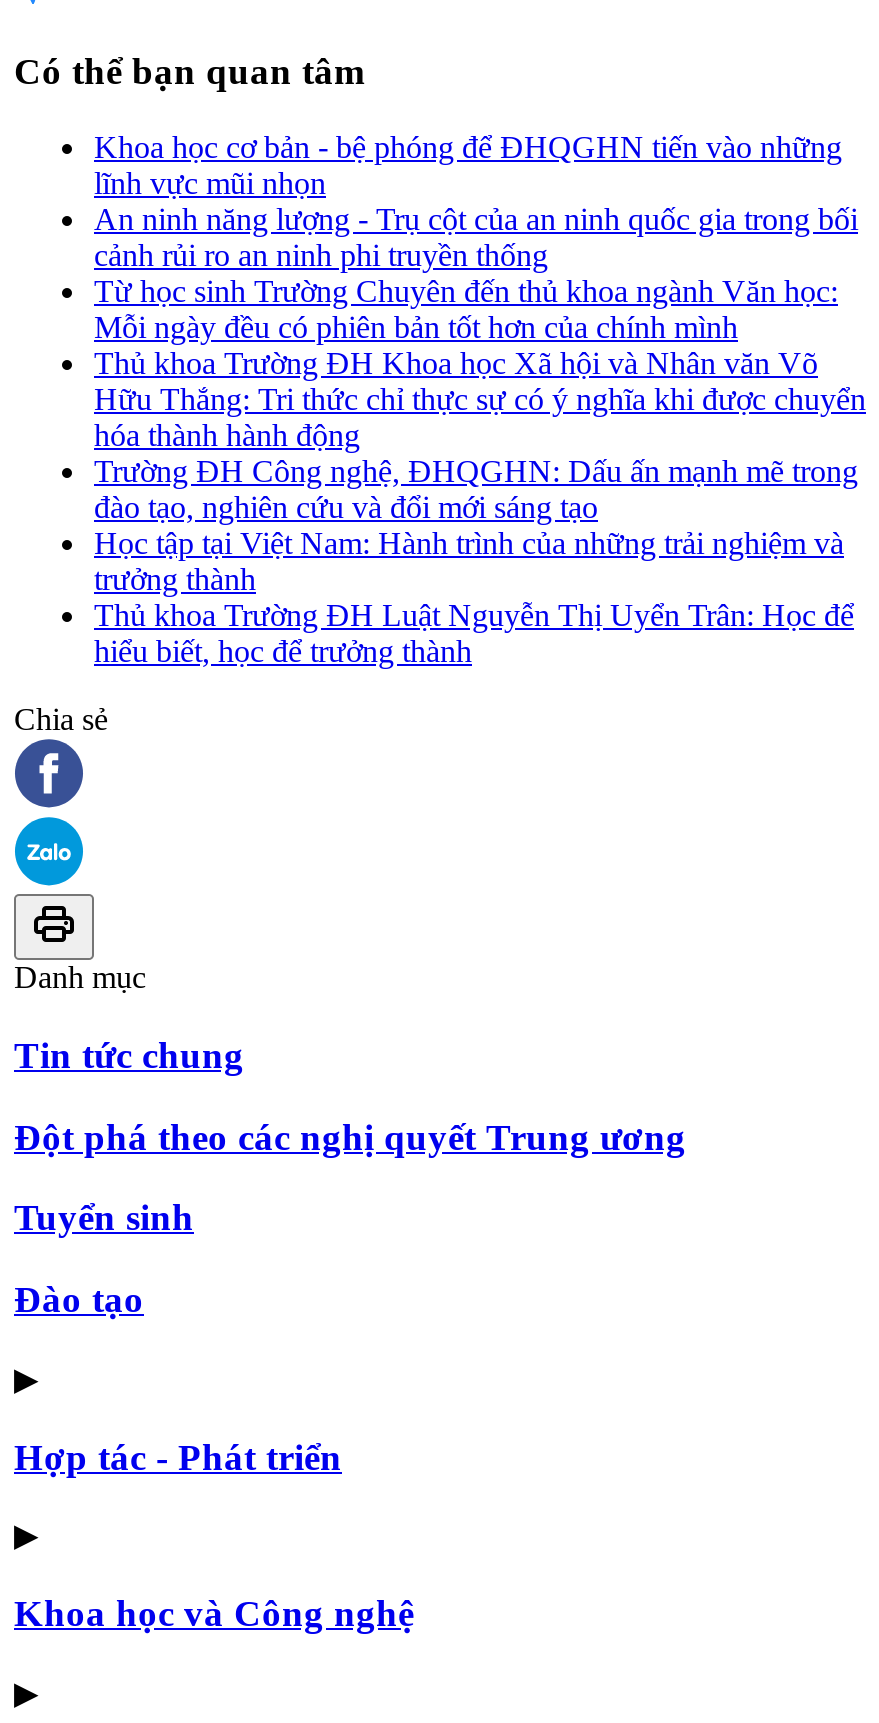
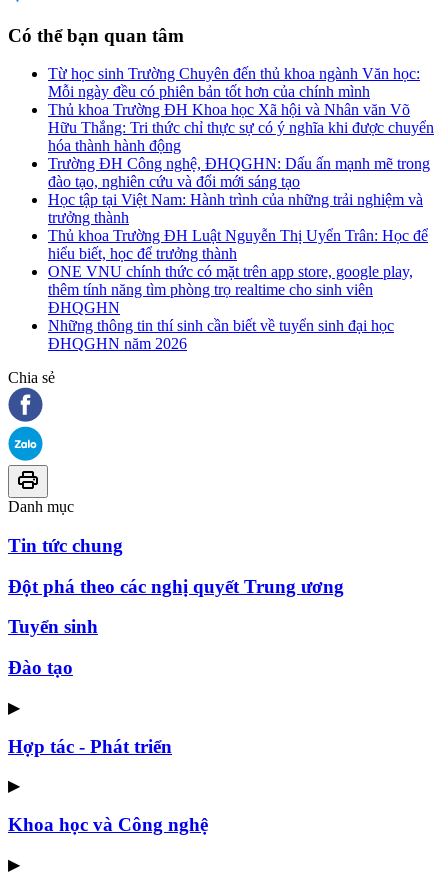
- Khoa học cơ bản - bệ phóng để ĐHQGHN tiến vào những
- lĩnh vực mũi nhọn
- An ninh năng lượng - Trụ cột của an ninh quốc gia trong bối
- cảnh rủi ro an ninh phi truyền thống

moved up: Từ học sinh Trường Chuyên đến thủ khoa ngành Văn học: | Mỗi ngày đều có phiên bản tốt hơn của chính mình | Thủ khoa Trường ĐH Khoa học Xã hội và Nhân văn Võ | ... | Thủ khoa Trường ĐH Luật Nguyễn Thị Uyển Trân: Học để | hiểu biết, học để trưởng thành

+ ONE VNU chính thức có mặt trên app store, google play,
+ thêm tính năng tìm phòng trọ realtime cho sinh viên
+ ĐHQGHN
+ Những thông tin thí sinh cần biết về tuyển sinh đại học
+ ĐHQGHN năm 2026
